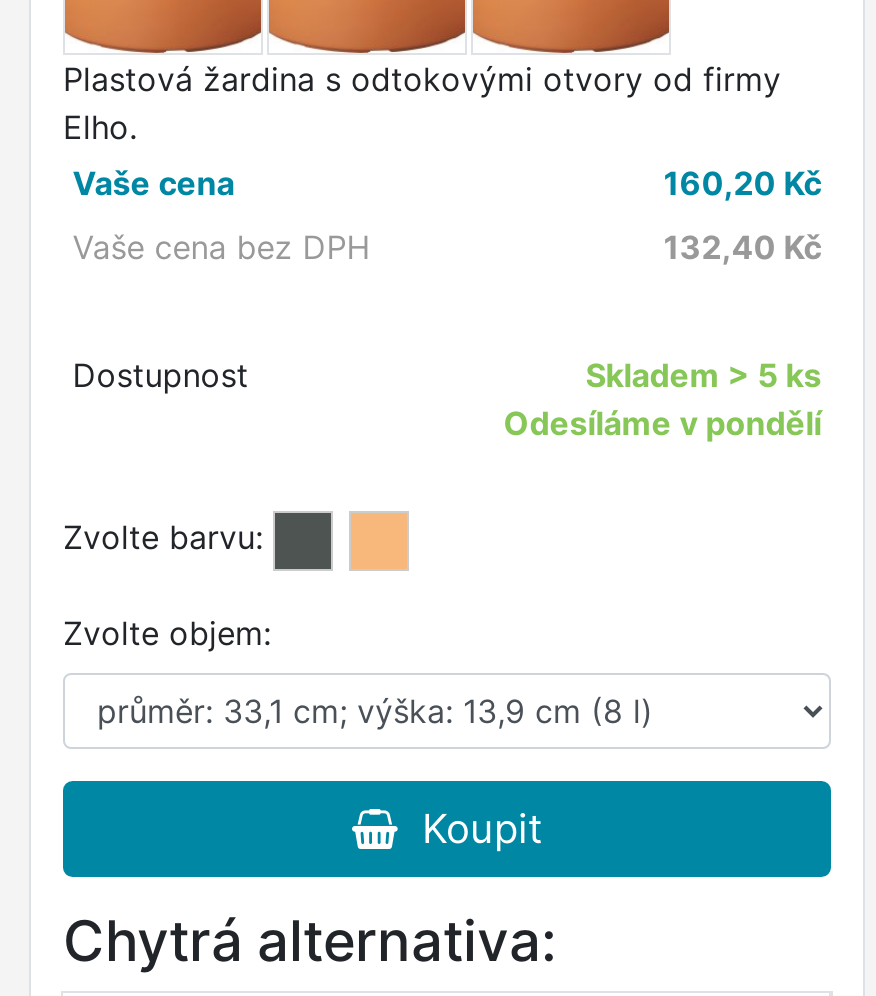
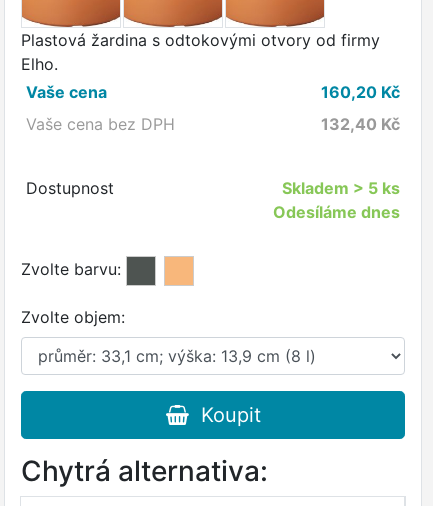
- Odesíláme v pondělí
+ Odesíláme dnes
